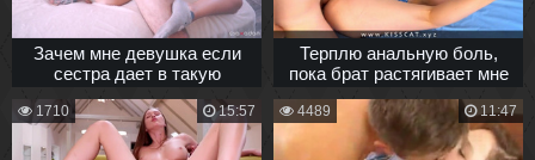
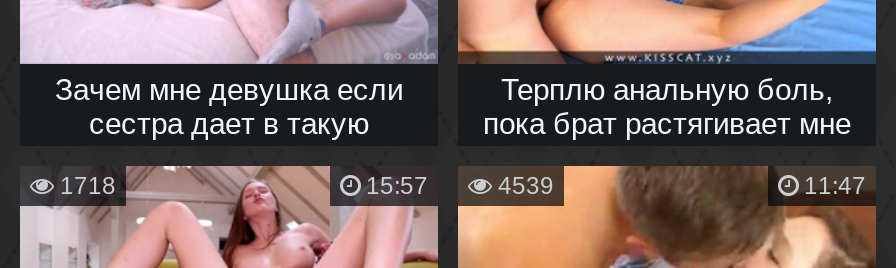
- 1710
+ 1718

- 4489
+ 4539
